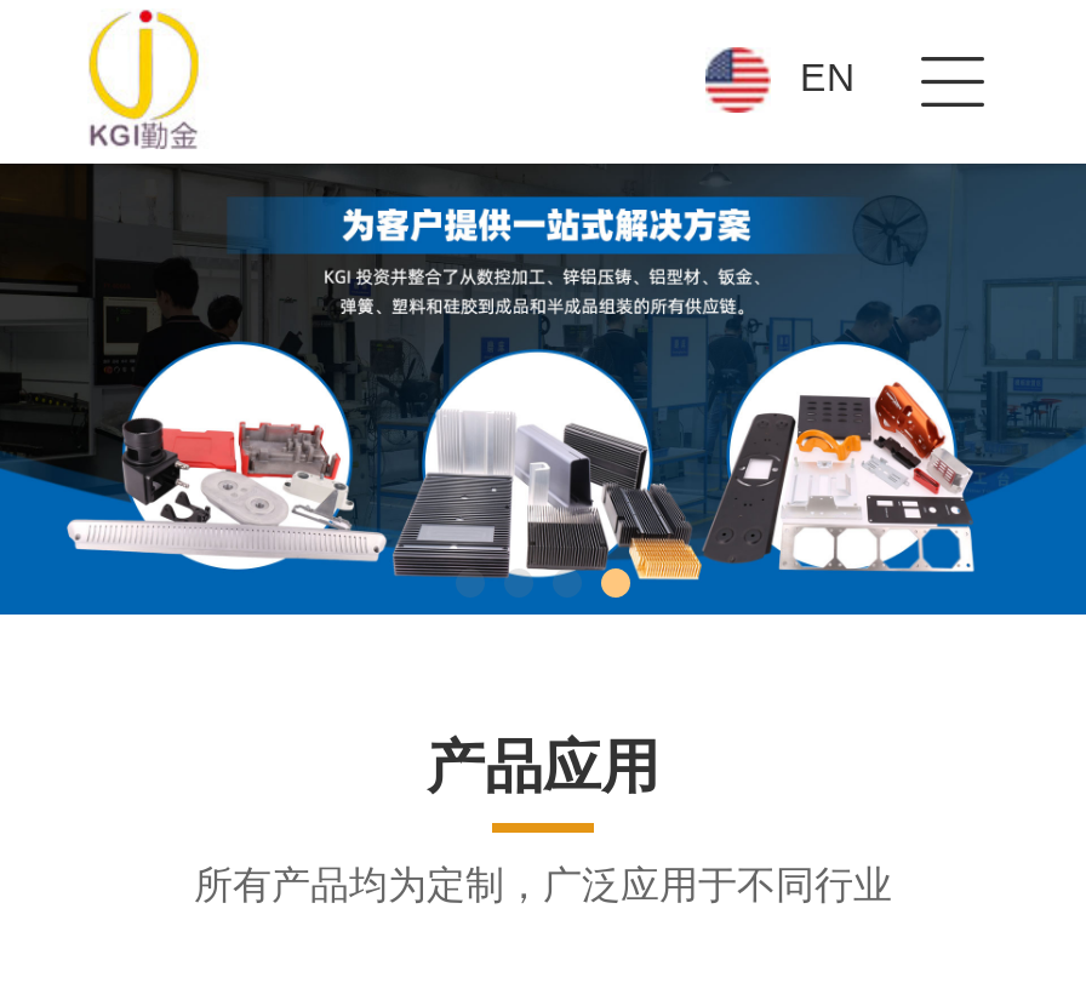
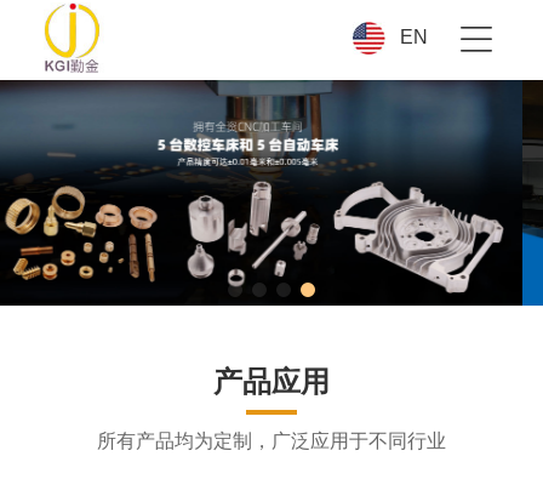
- [image]
+ [image]
